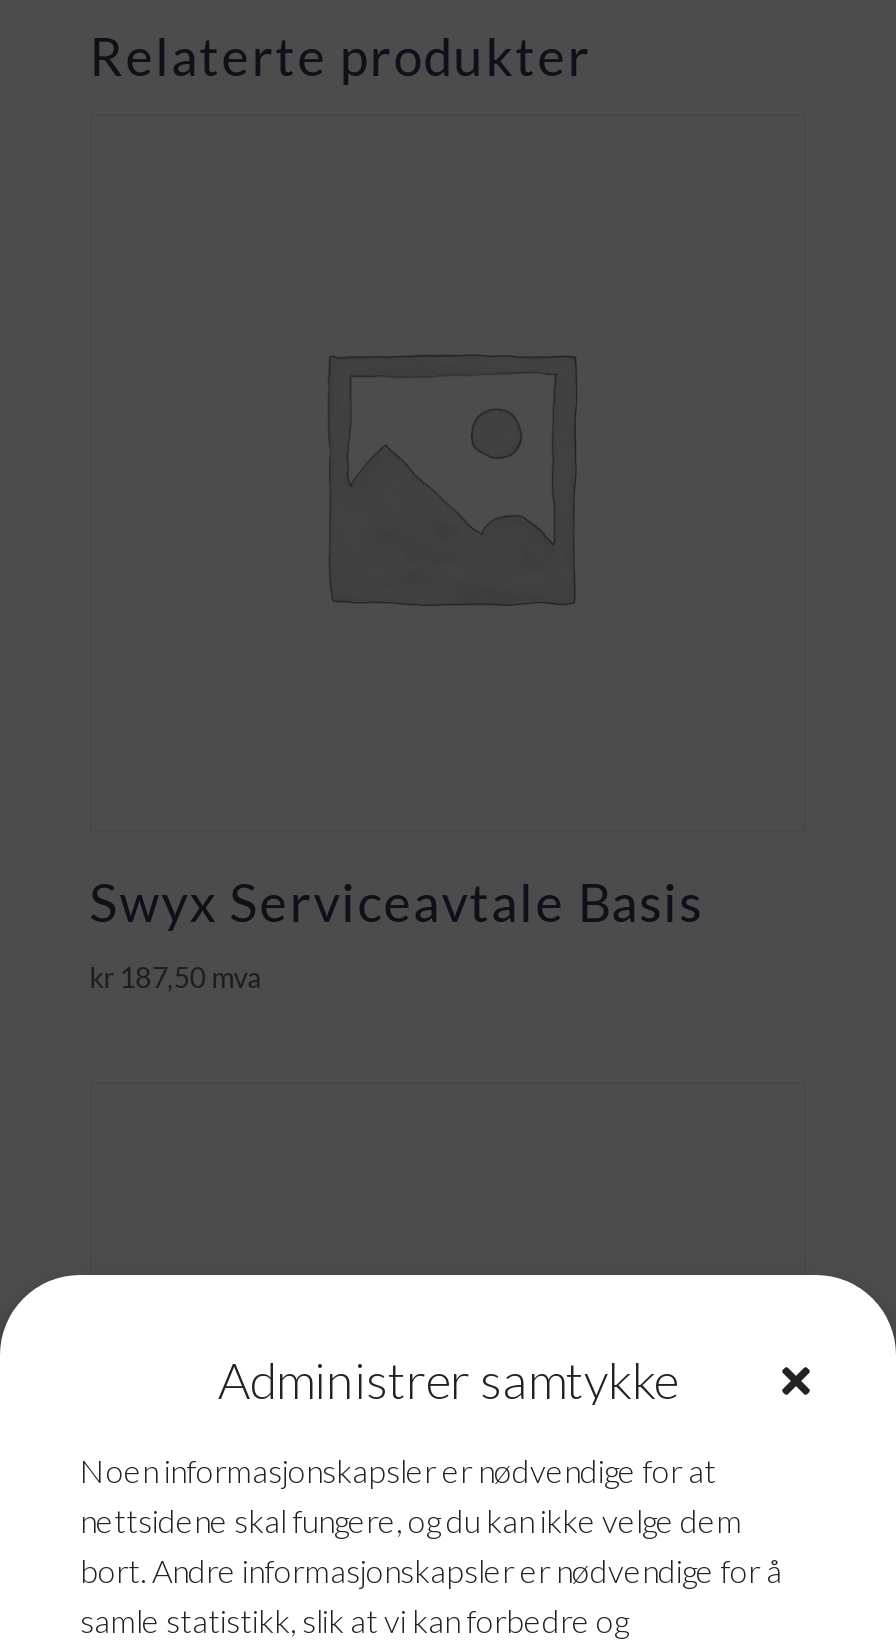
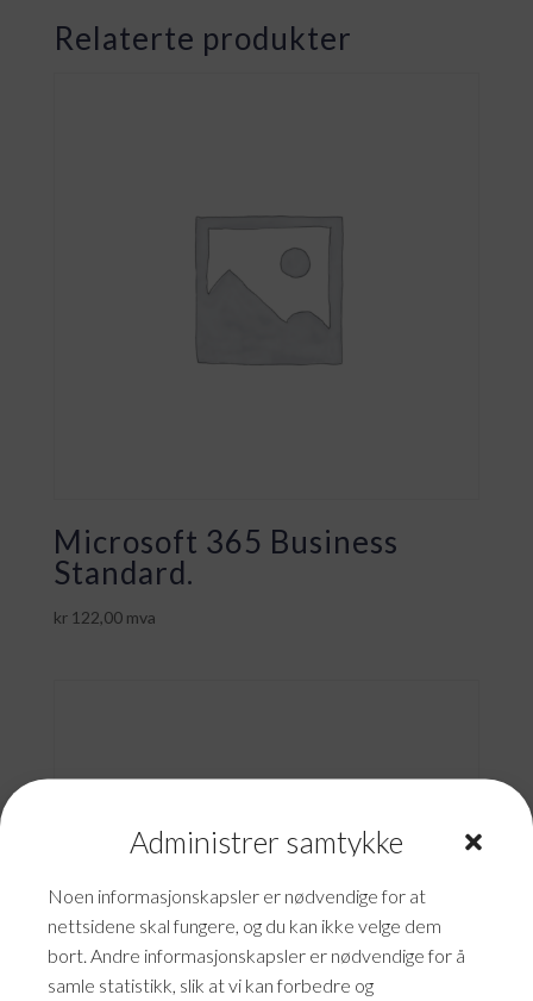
- Swyx Serviceavtale Basis
- kr 187,50 mva
+ Microsoft 365 Business
+ Standard.
+ kr 122,00 mva
